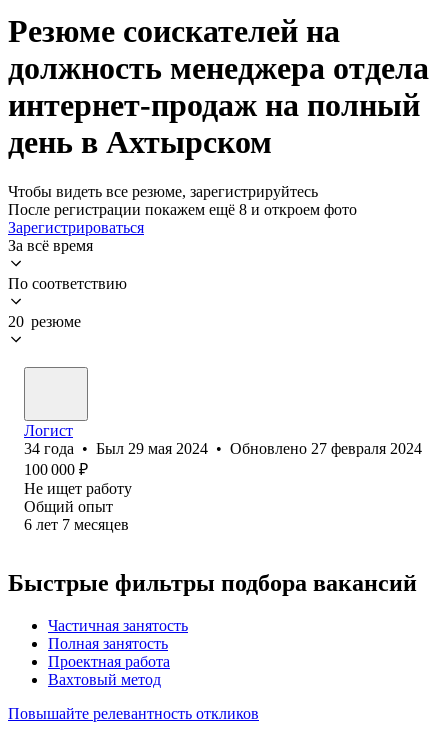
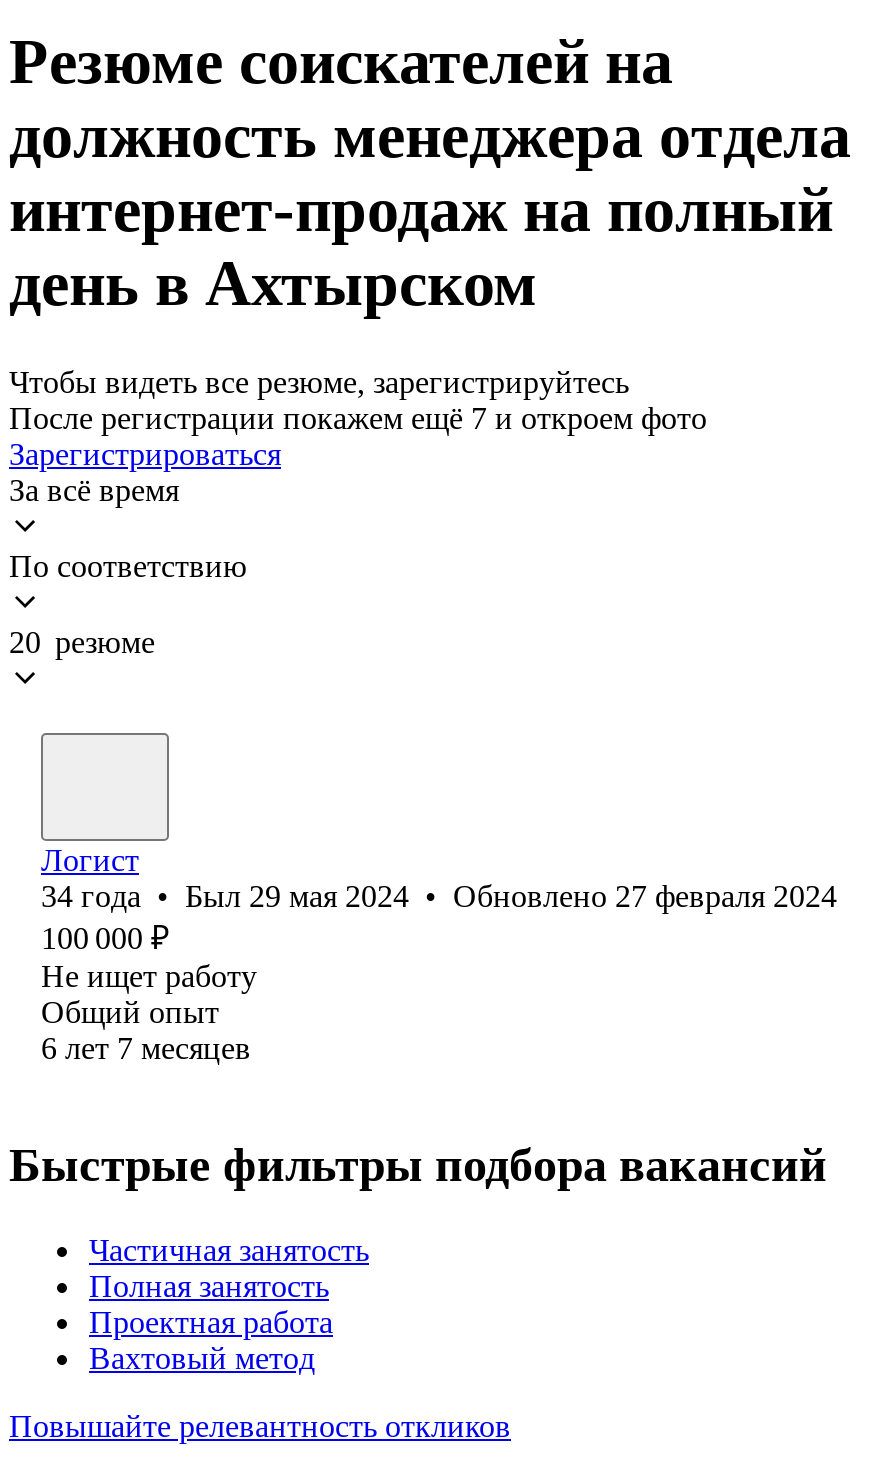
- После регистрации покажем ещё 8 и откроем фото
+ После регистрации покажем ещё 7 и откроем фото
